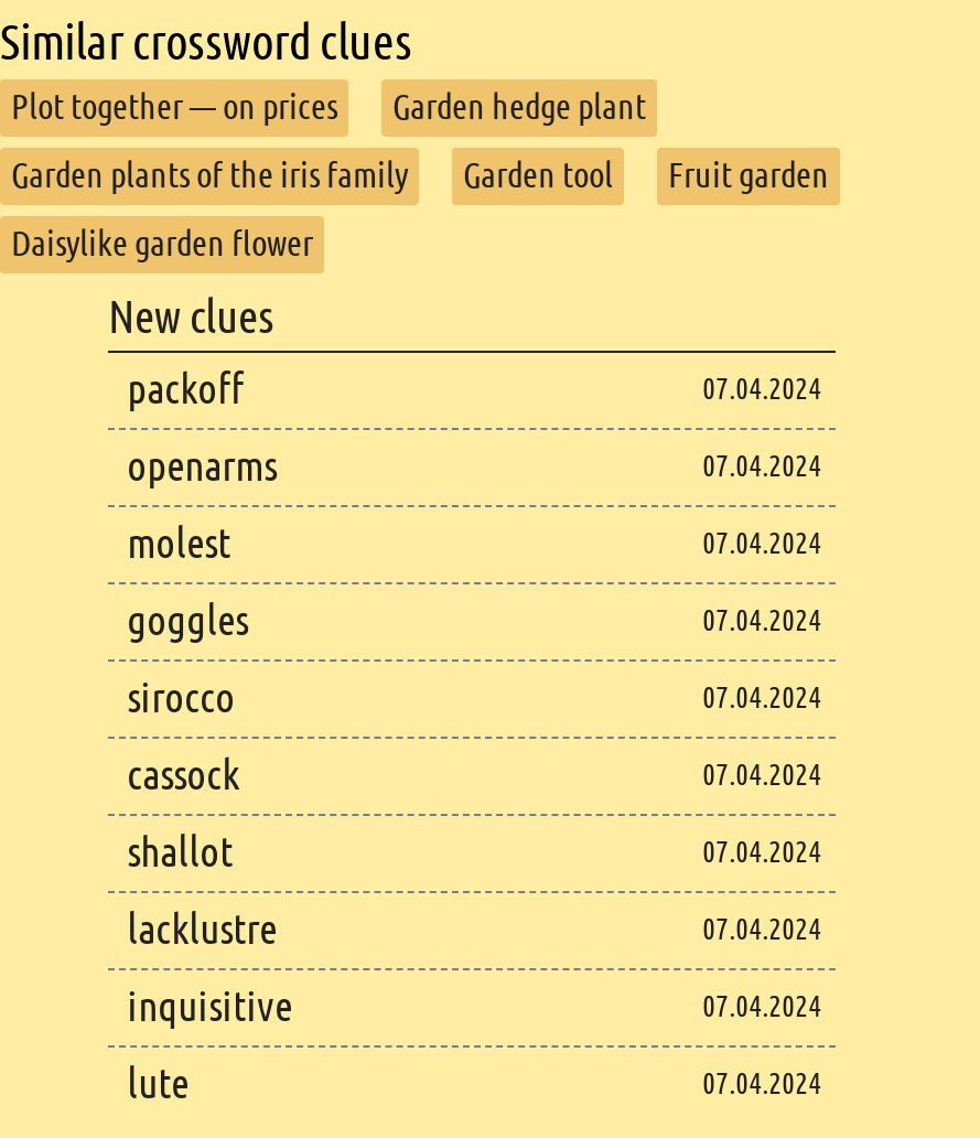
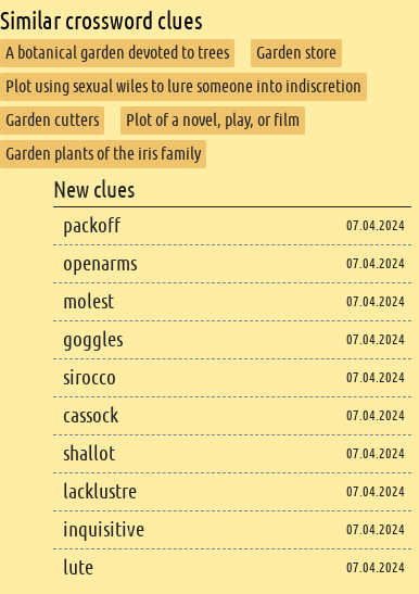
- Plot together — on prices
- Garden hedge plant
+ A botanical garden devoted to trees
+ Garden store
+ Plot using sexual wiles to lure someone into indiscretion
+ Garden cutters
+ Plot of a novel, play, or film

- Garden tool
- Fruit garden
- Daisylike garden flower

moved down: Garden plants of the iris family
